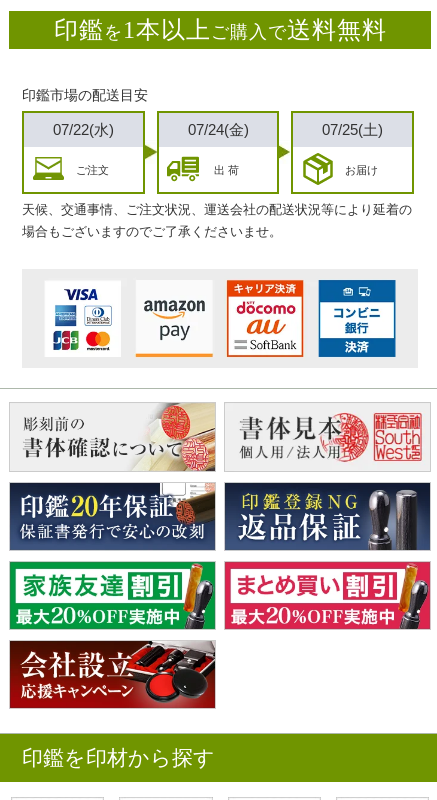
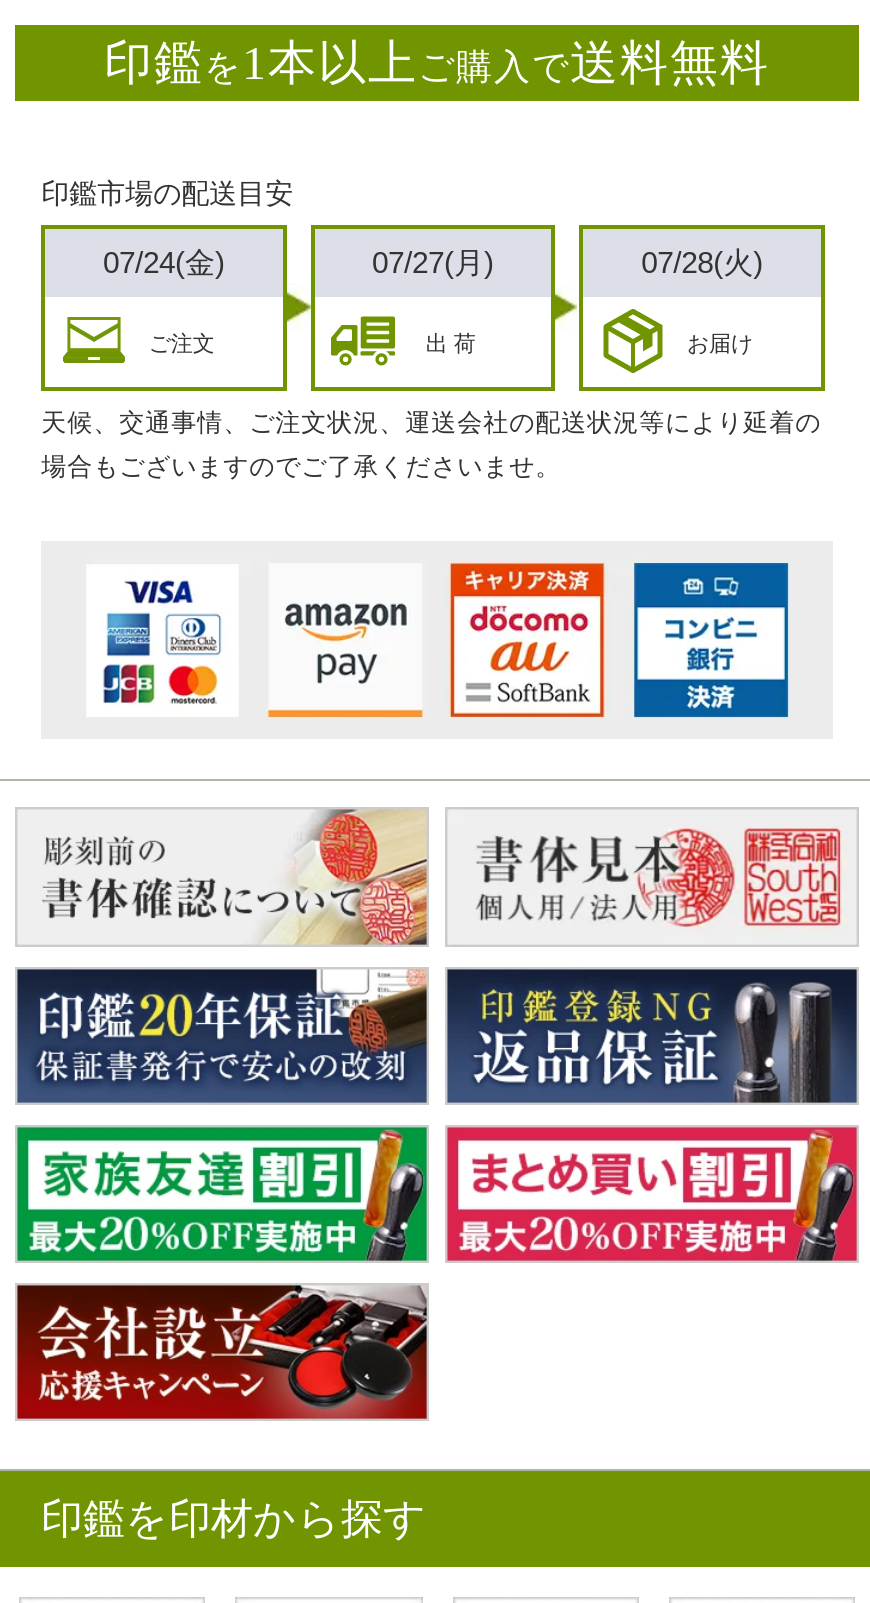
- 07/22(水)
+ 07/24(金)

- 07/24(金)
+ 07/27(月)

- 07/25(土)
+ 07/28(火)
